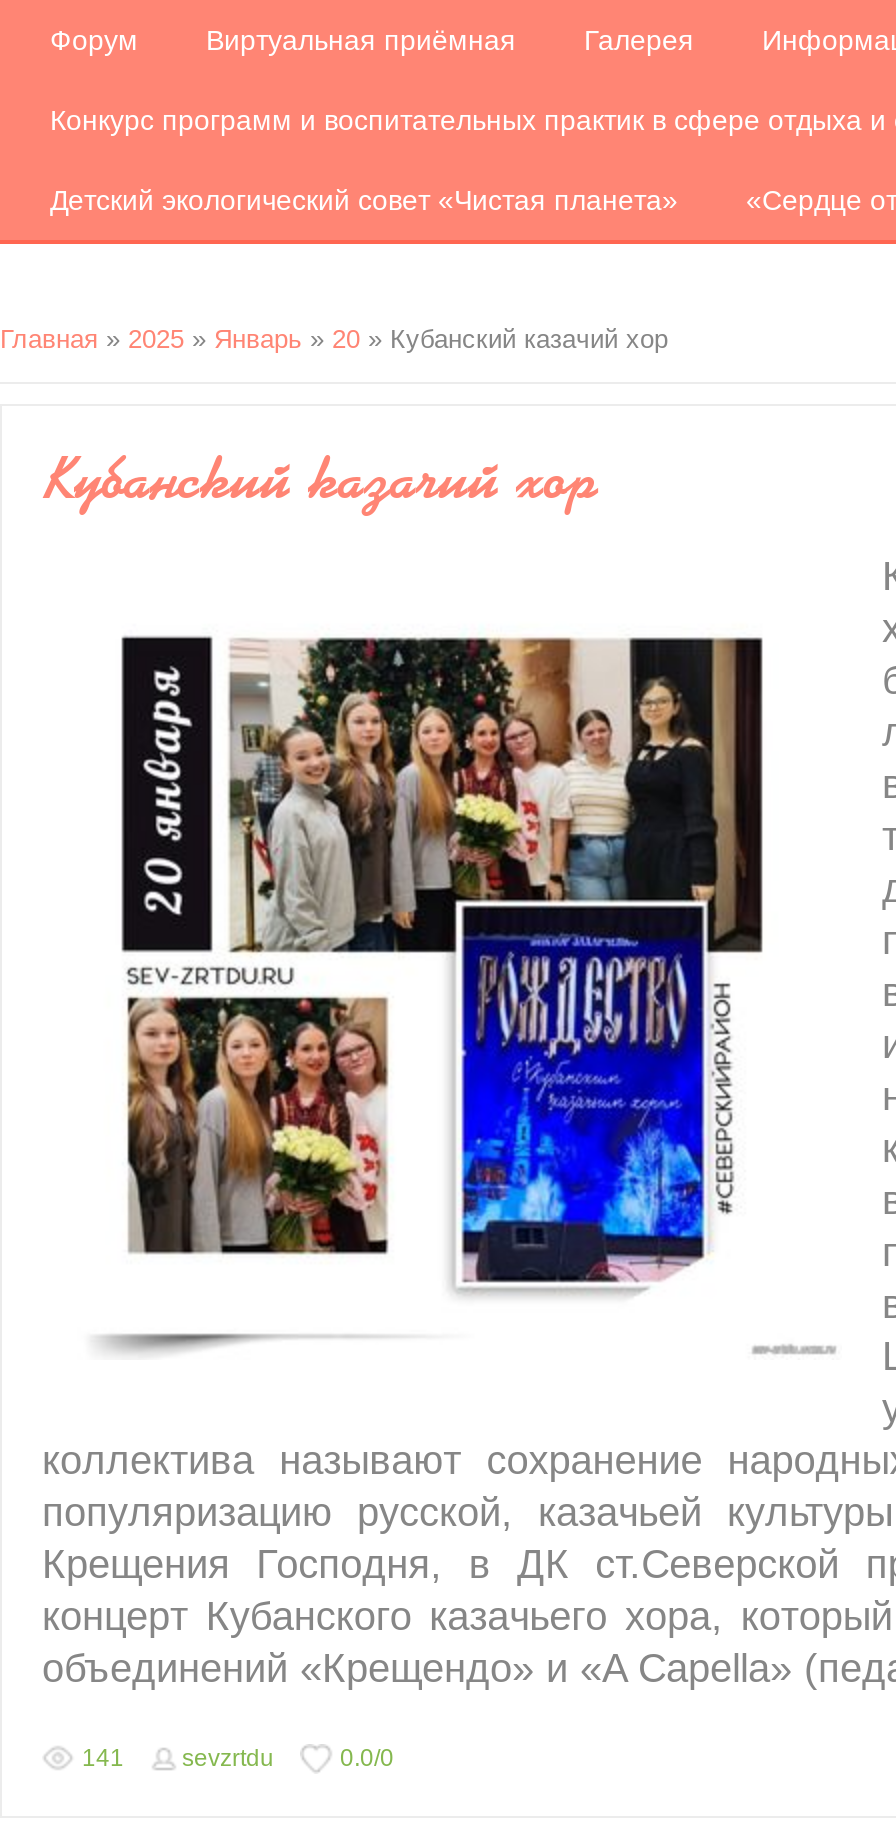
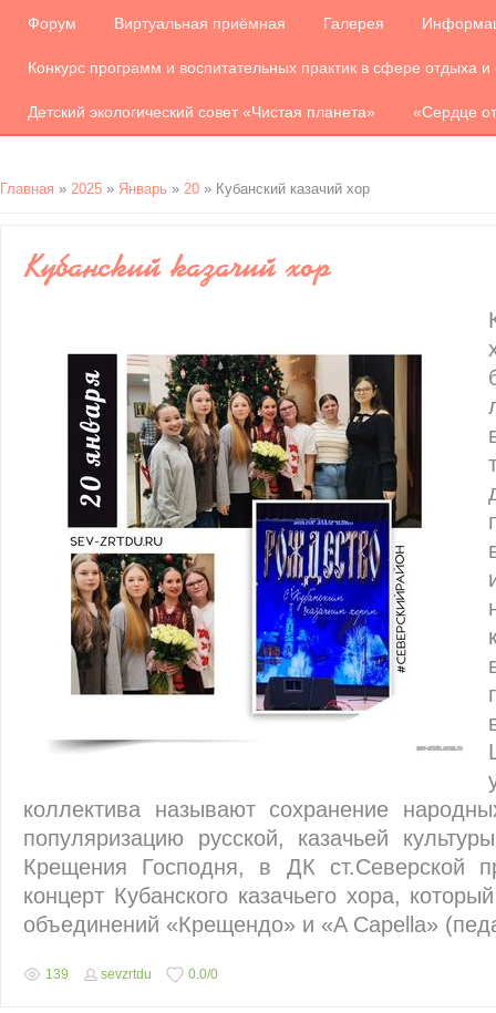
- 141
+ 139
